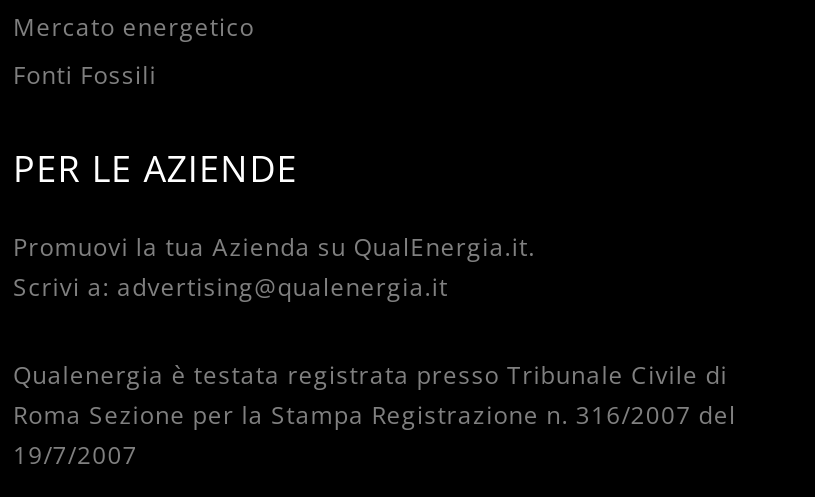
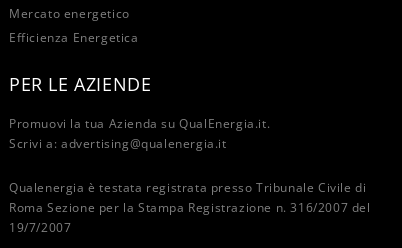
- Fonti Fossili
+ Efficienza Energetica
